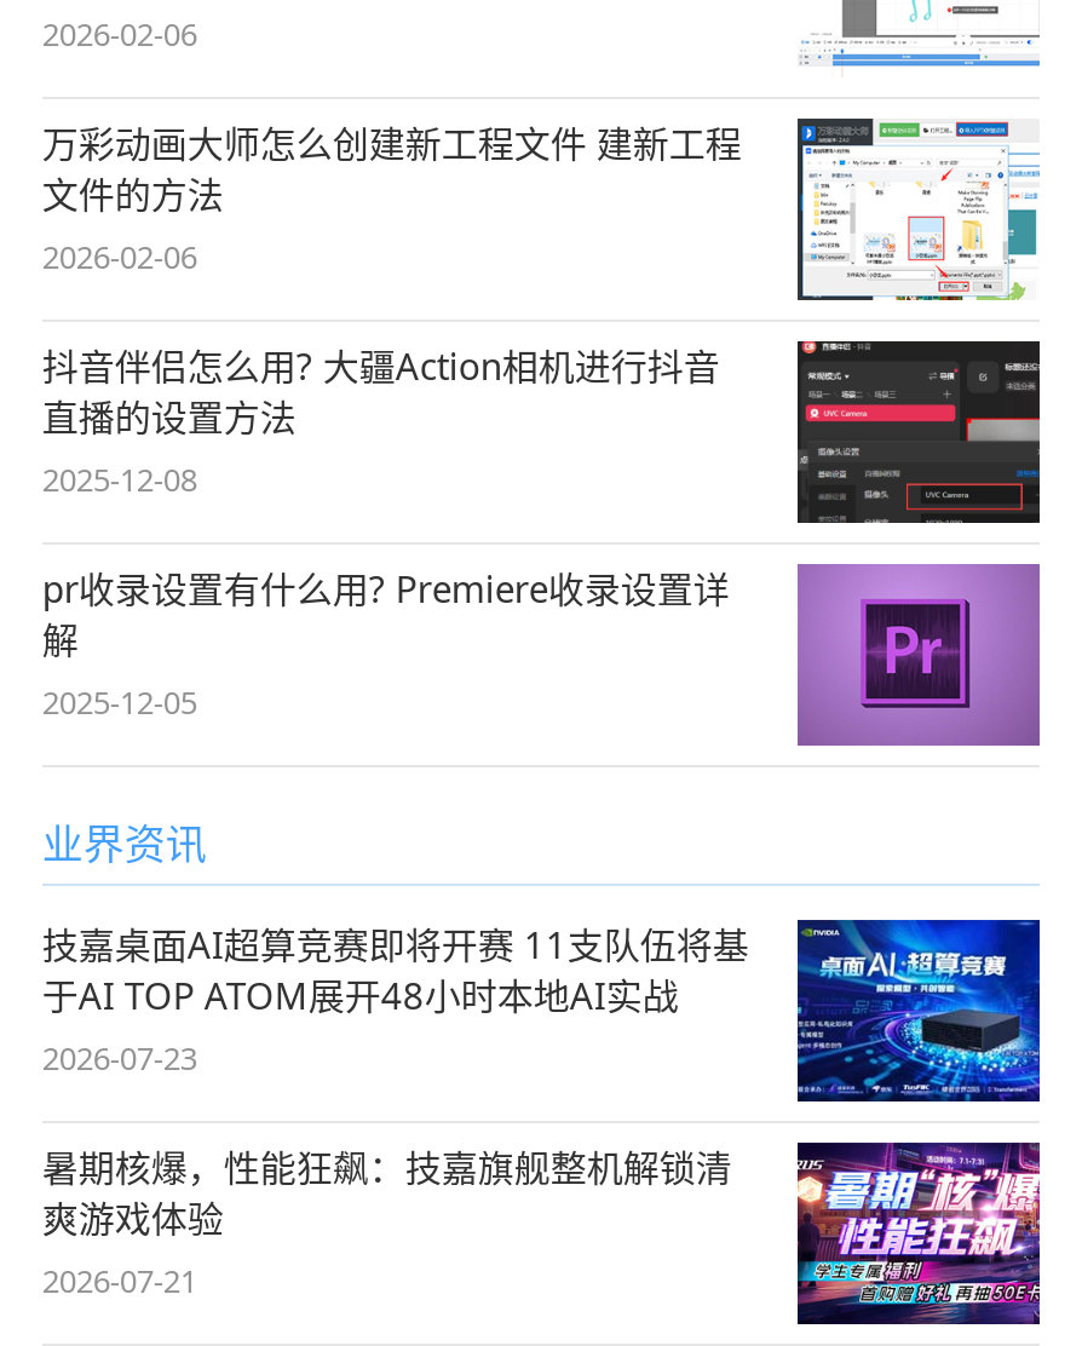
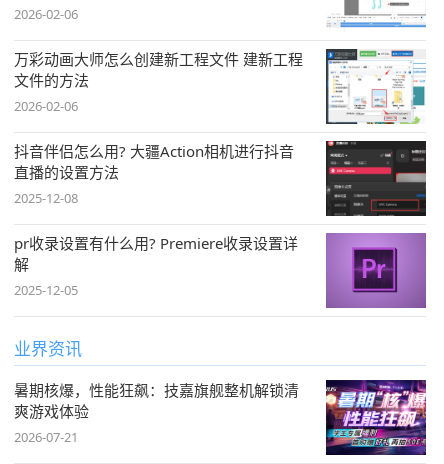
- [image]
- 技嘉桌面AI超算竞赛即将开赛 11支队伍将基
- 于AI TOP ATOM展开48小时本地AI实战
- 2026-07-23
